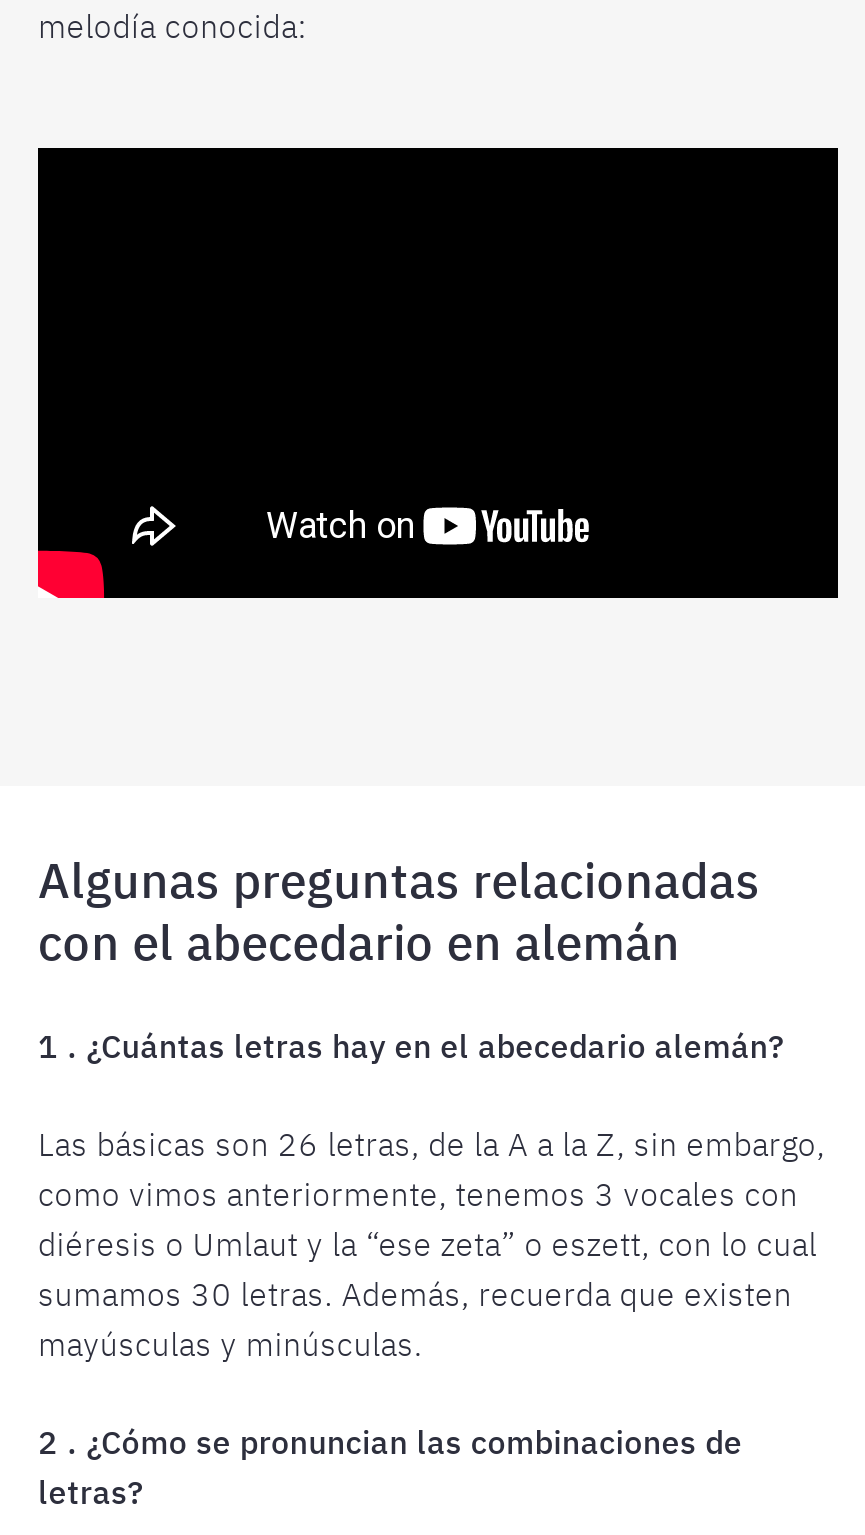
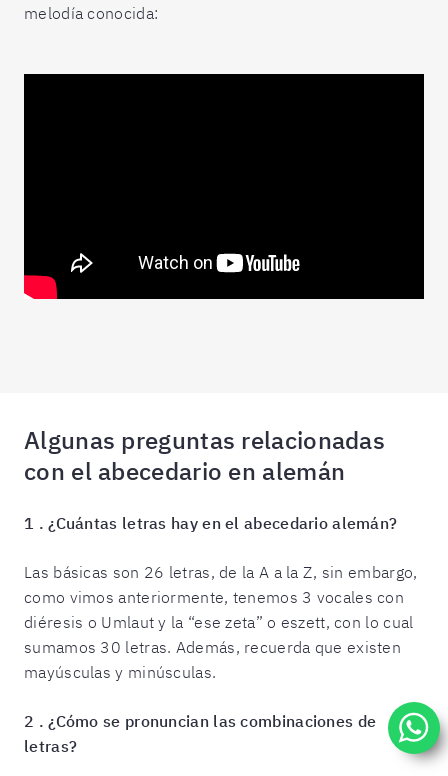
+ [image]
